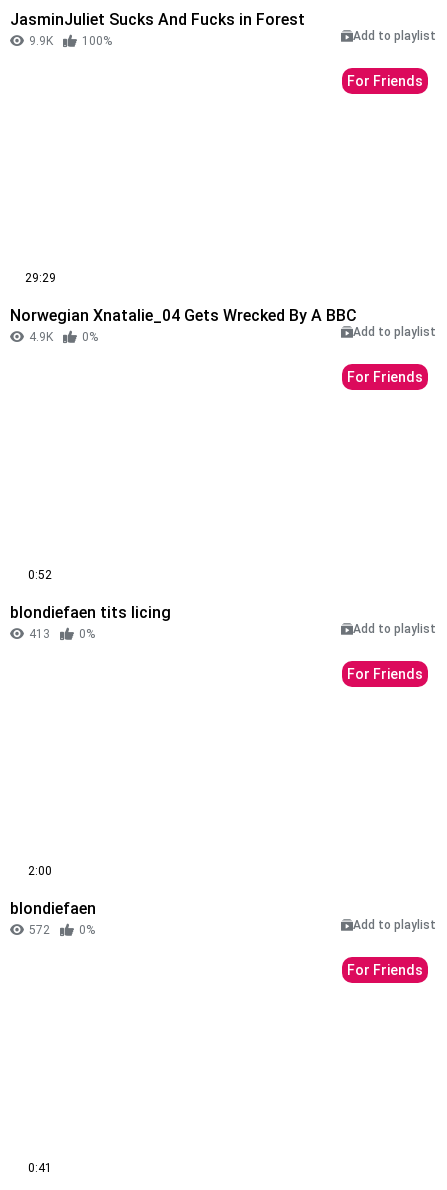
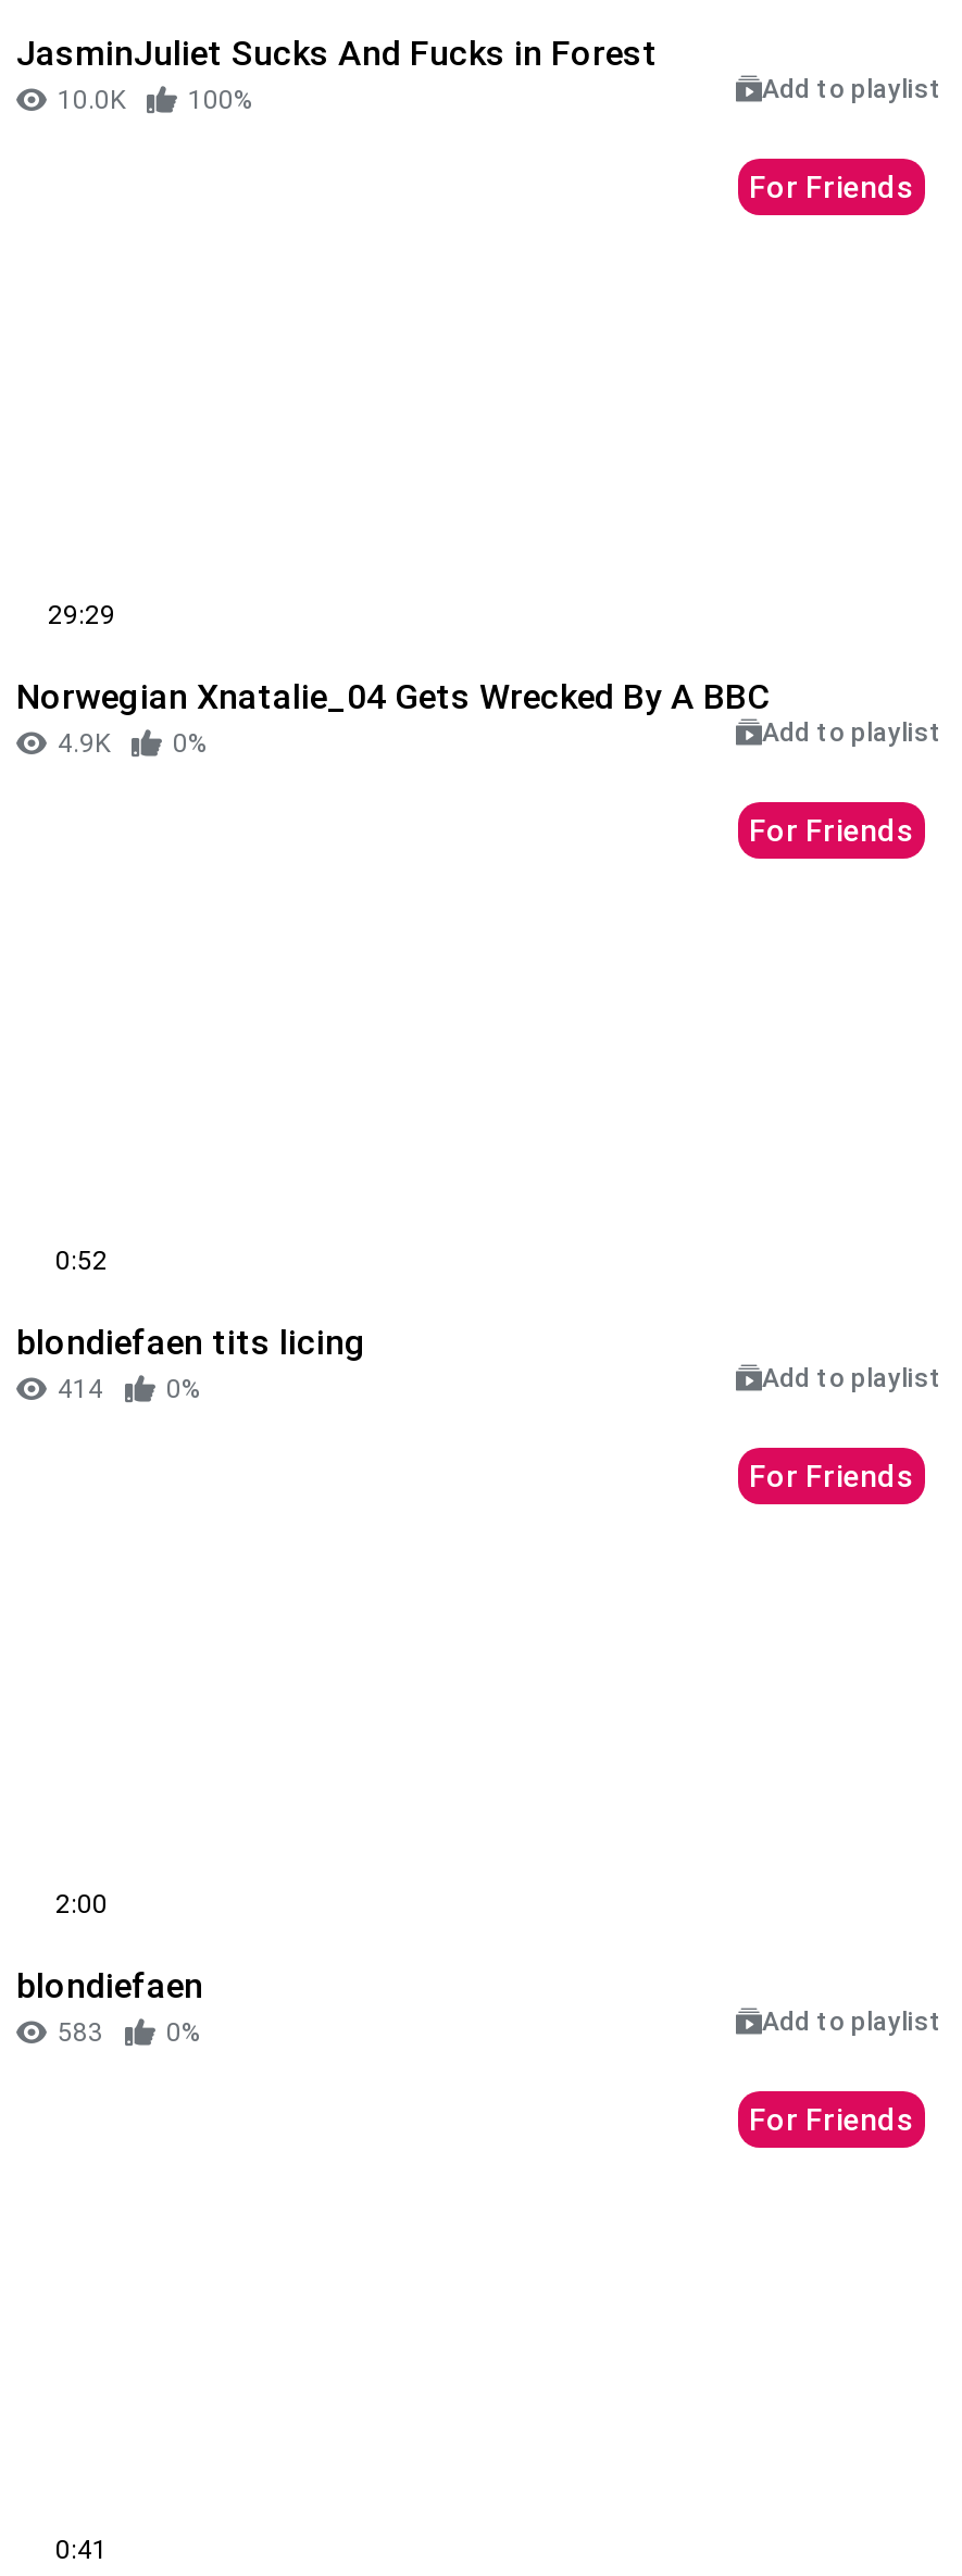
- 9.9K
+ 10.0K

- 413
+ 414

- 572
+ 583
